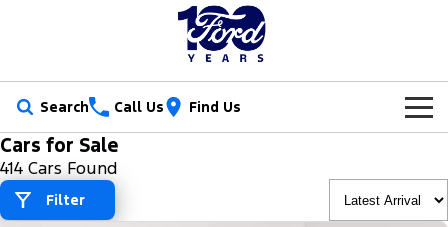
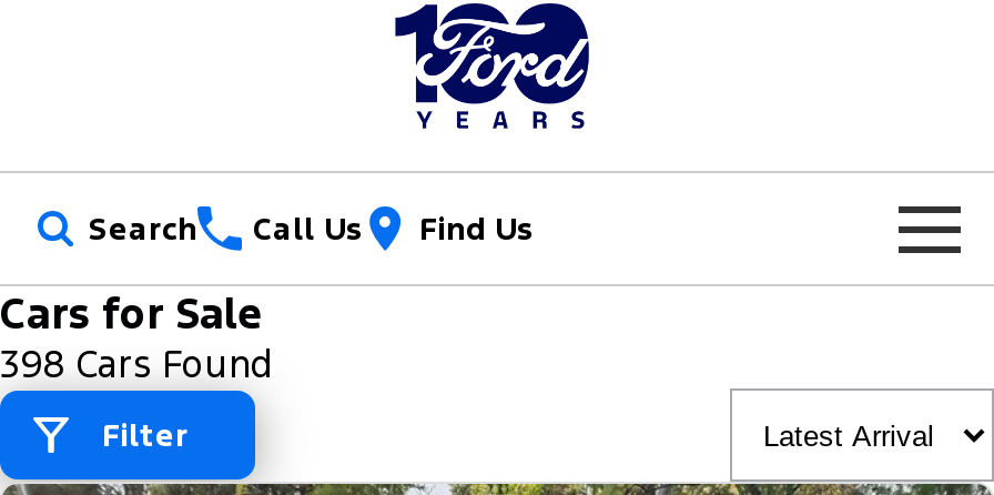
- 414 Cars Found
+ 398 Cars Found
